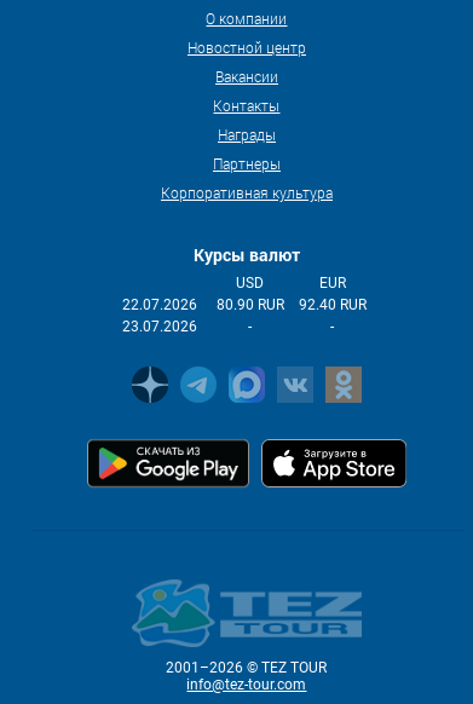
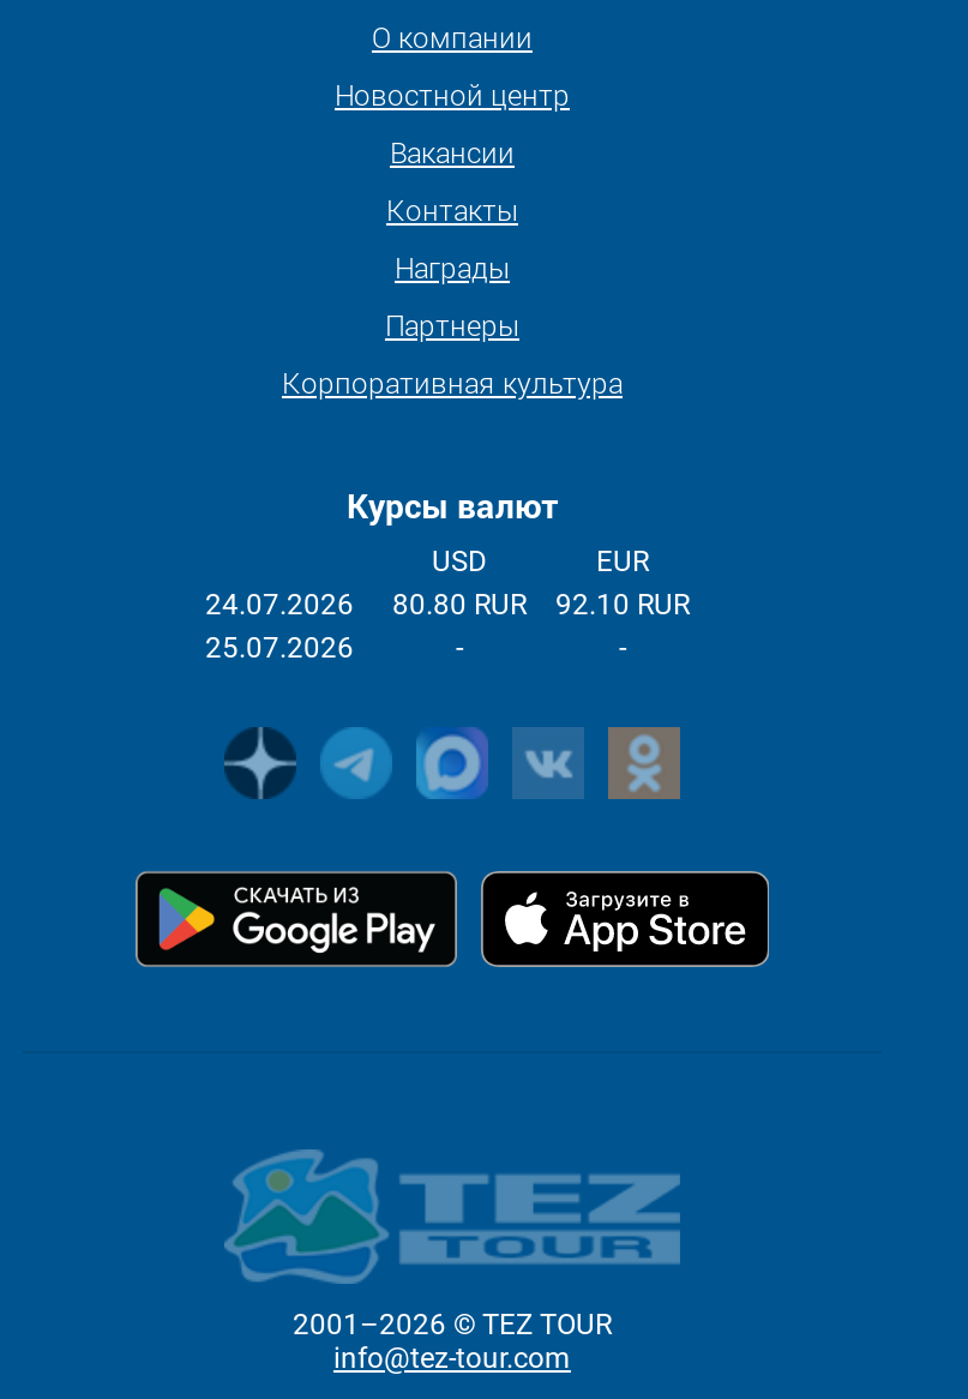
- 22.07.2026
+ 24.07.2026

- 80.90 RUR
+ 80.80 RUR

- 92.40 RUR
+ 92.10 RUR

- 23.07.2026
+ 25.07.2026
